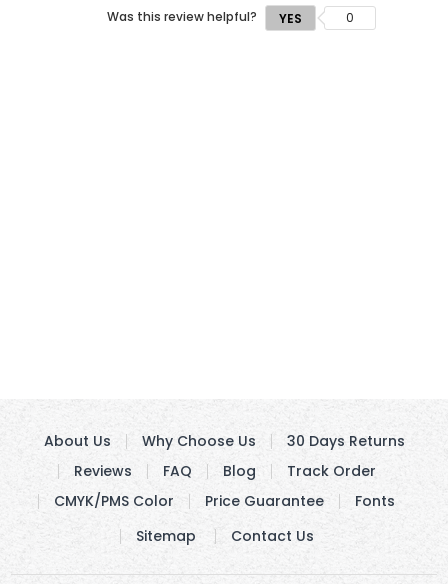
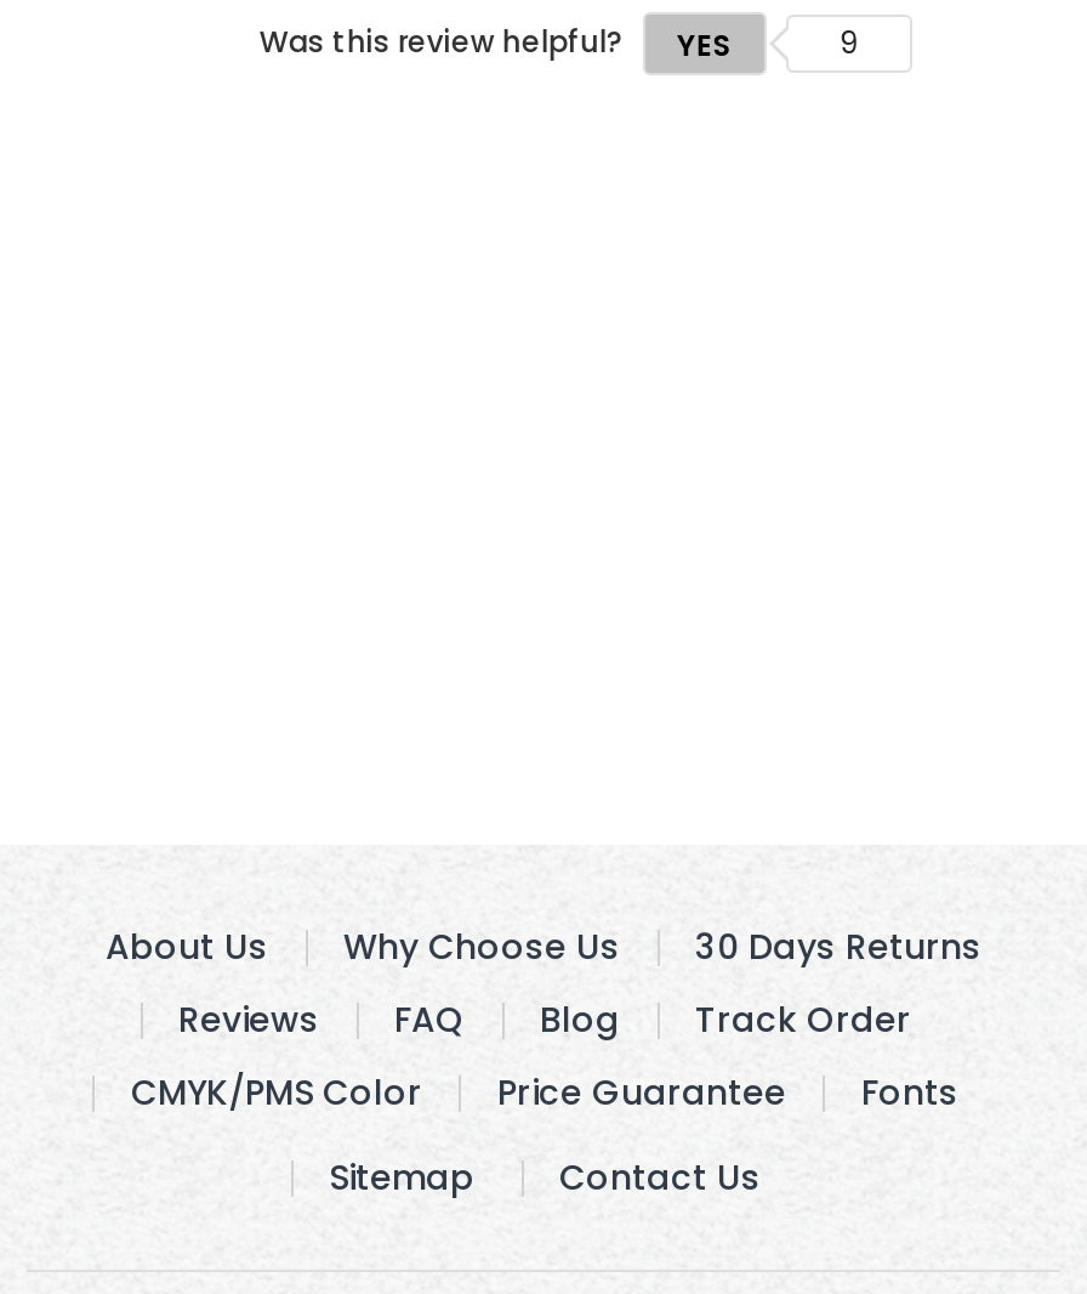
- 0
+ 9
